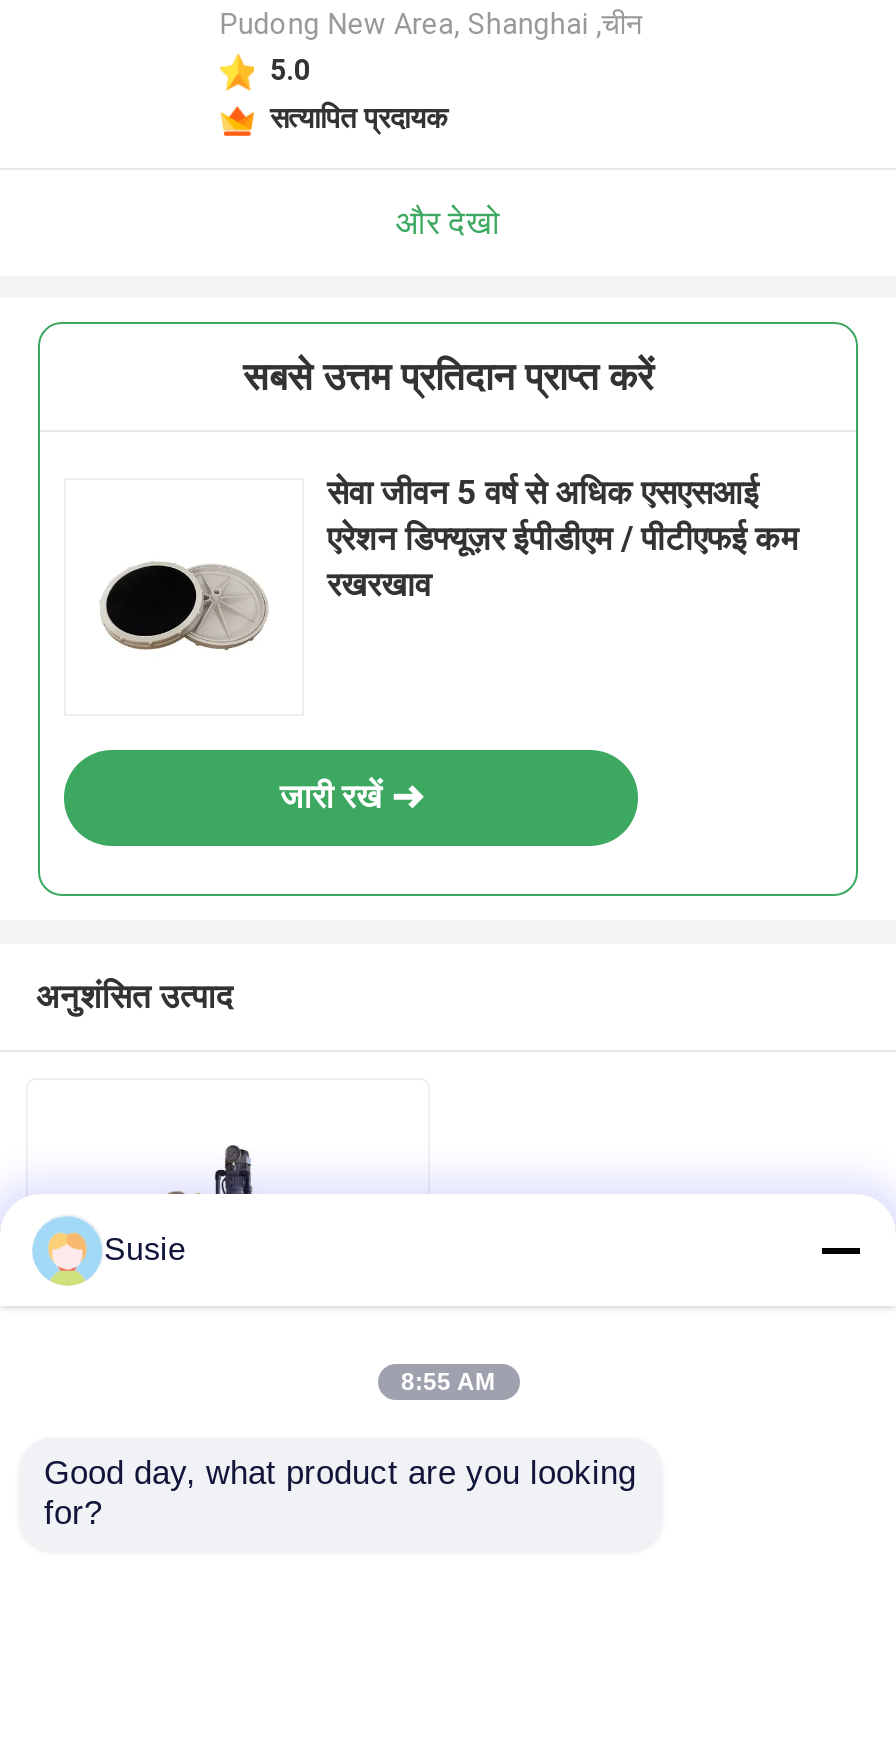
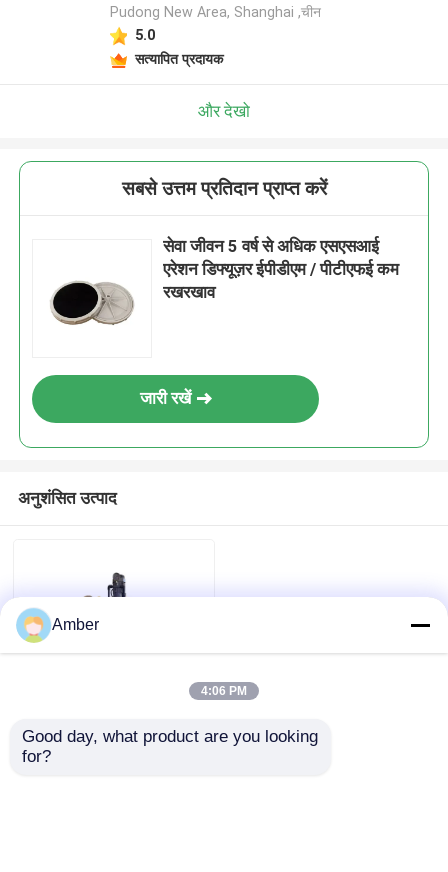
- Susie
+ Amber

- 8:55 AM
+ 4:06 PM
